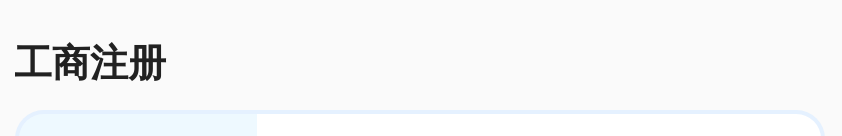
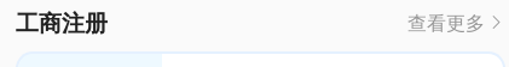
+ 查看更多
